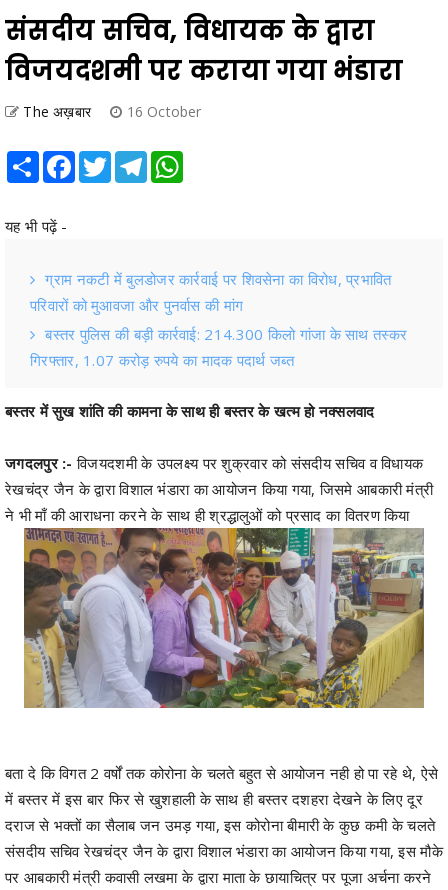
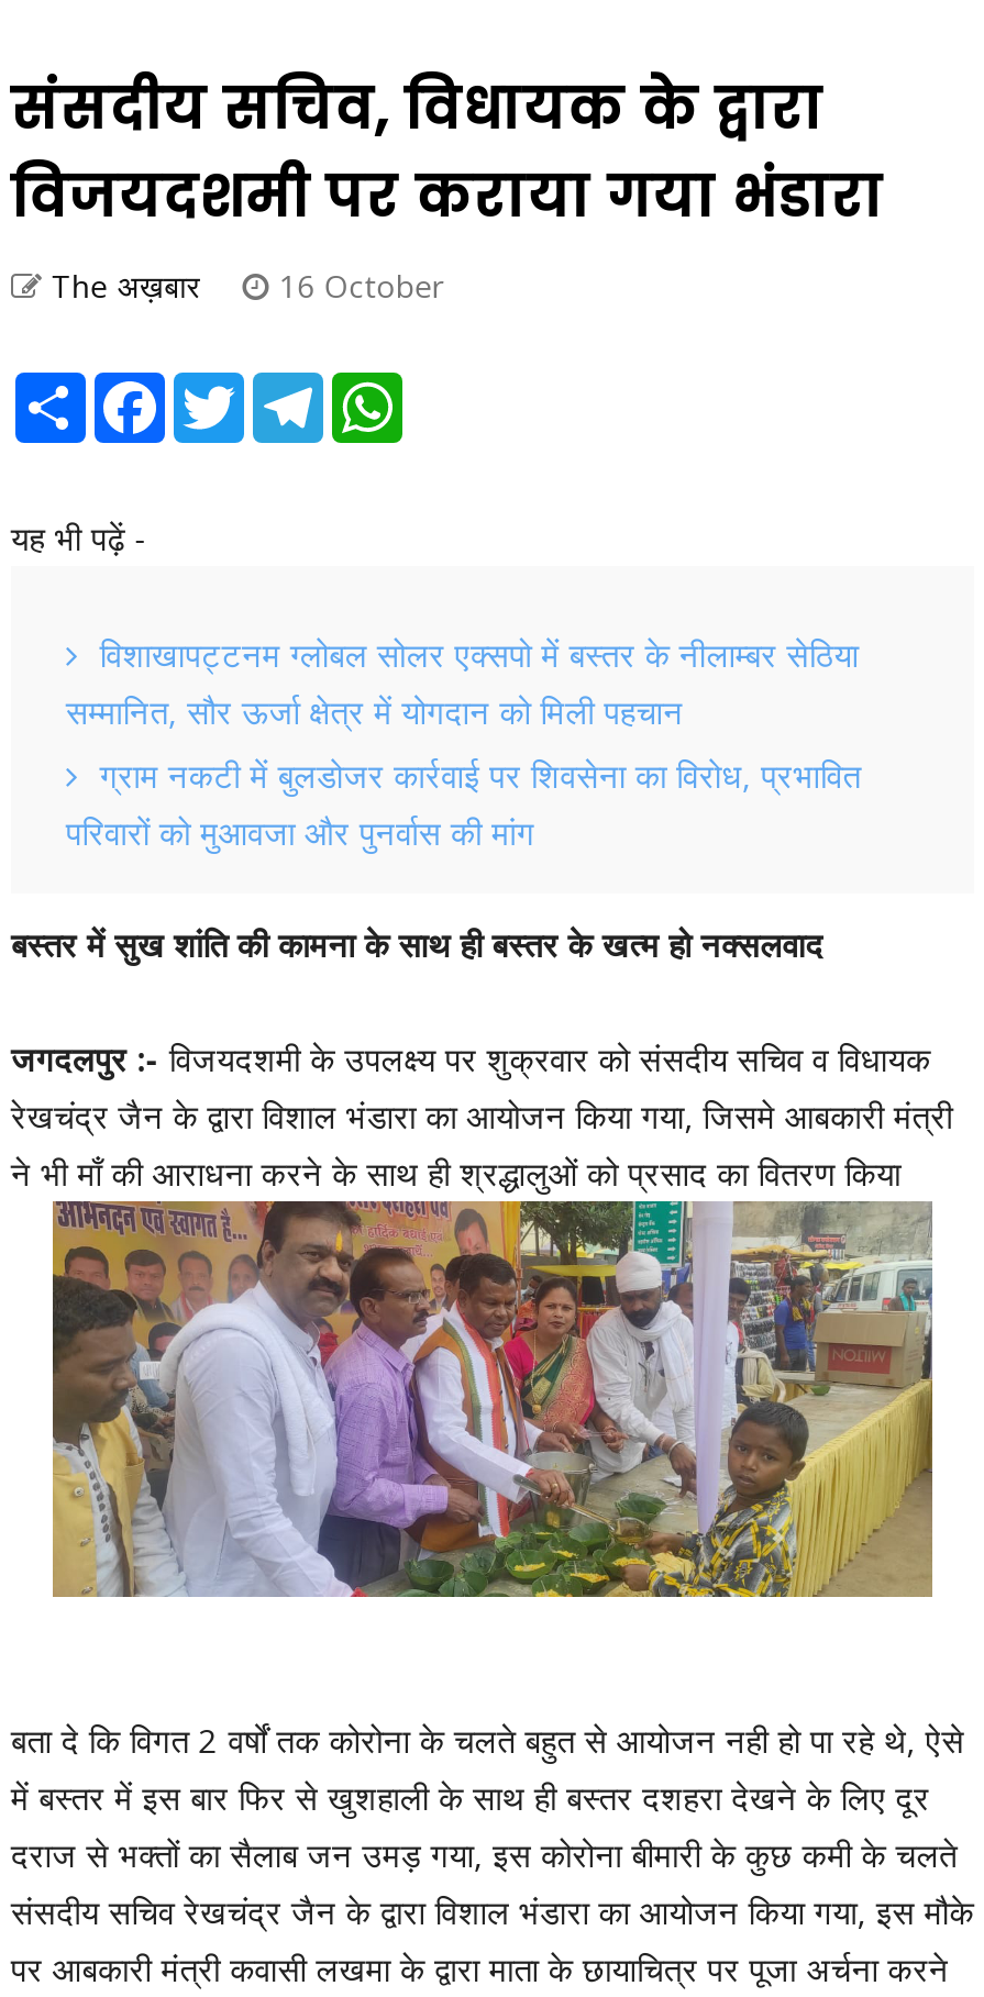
+ विशाखापट्टनम ग्लोबल सोलर एक्सपो में बस्तर के नीलाम्बर सेठिया
+ सम्मानित, सौर ऊर्जा क्षेत्र में योगदान को मिली पहचान

moved down: ग्राम नकटी में बुलडोजर कार्रवाई पर शिवसेना का विरोध, प्रभावित | परिवारों को मुआवजा और पुनर्वास की मांग

- बस्तर पुलिस की बड़ी कार्रवाई: 214.300 किलो गांजा के साथ तस्कर
- गिरफ्तार, 1.07 करोड़ रुपये का मादक पदार्थ जब्त
